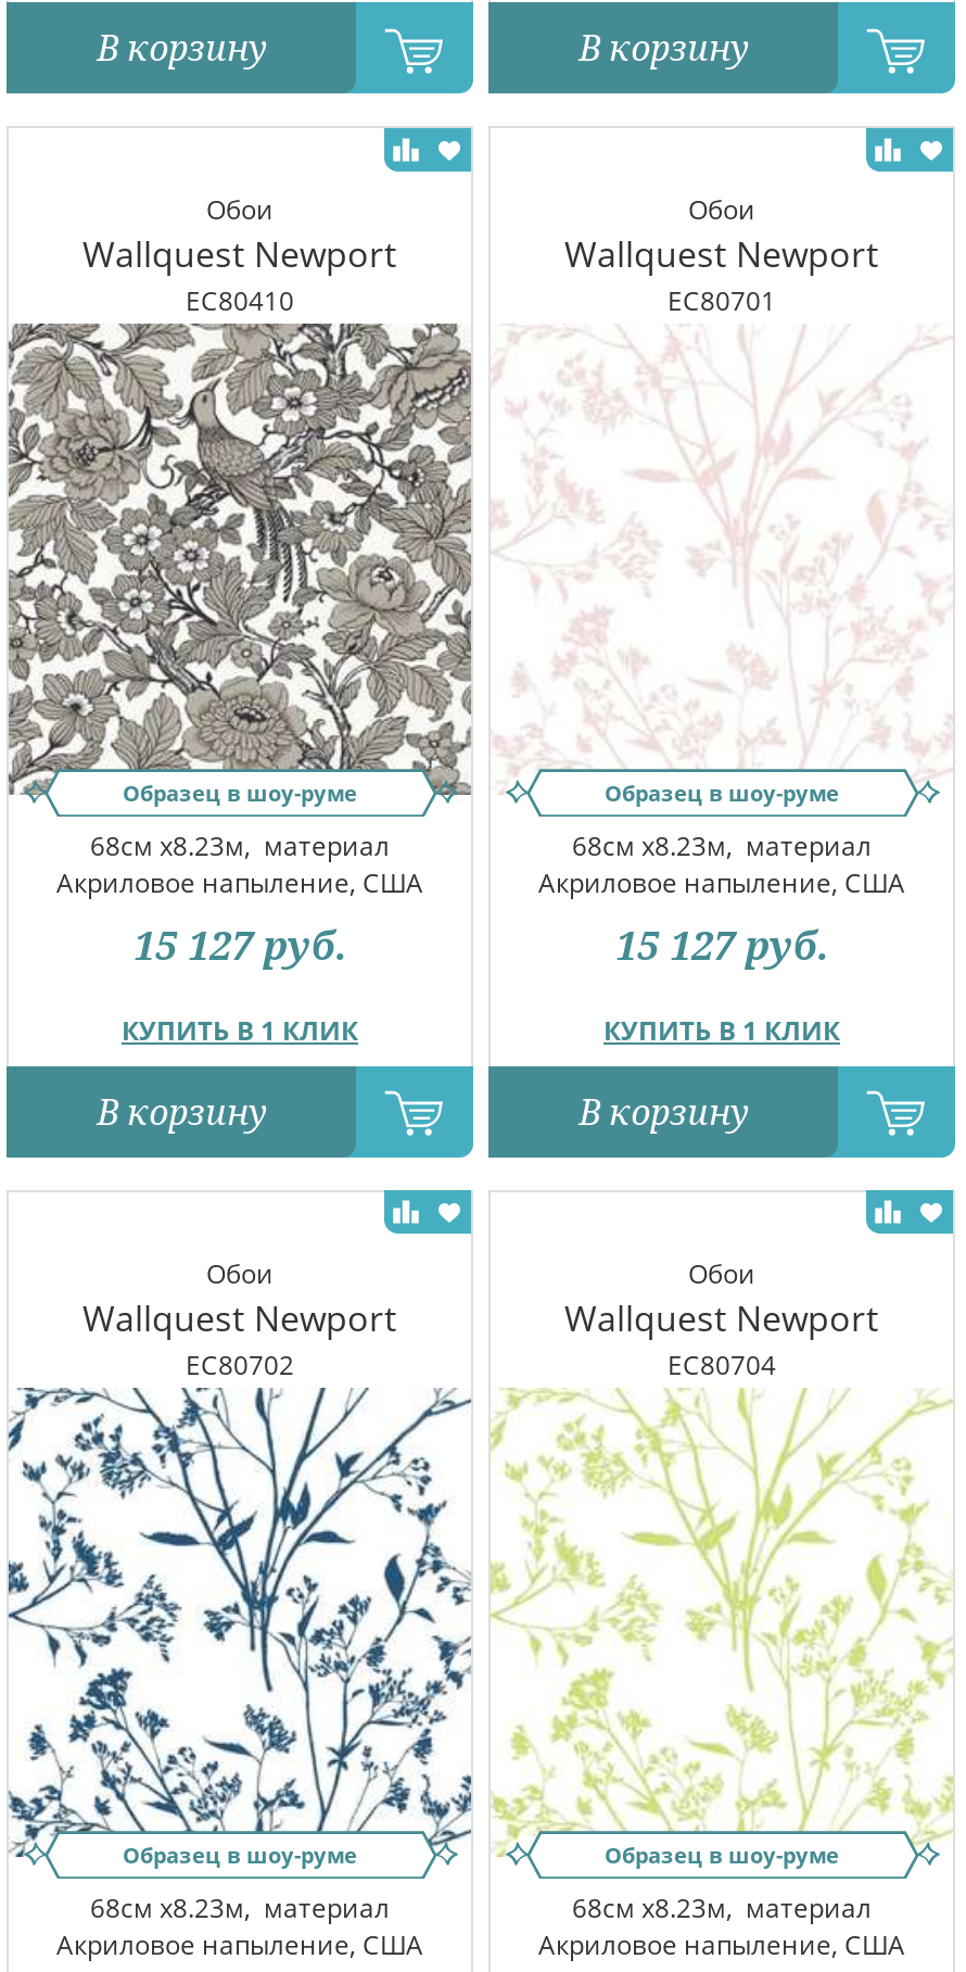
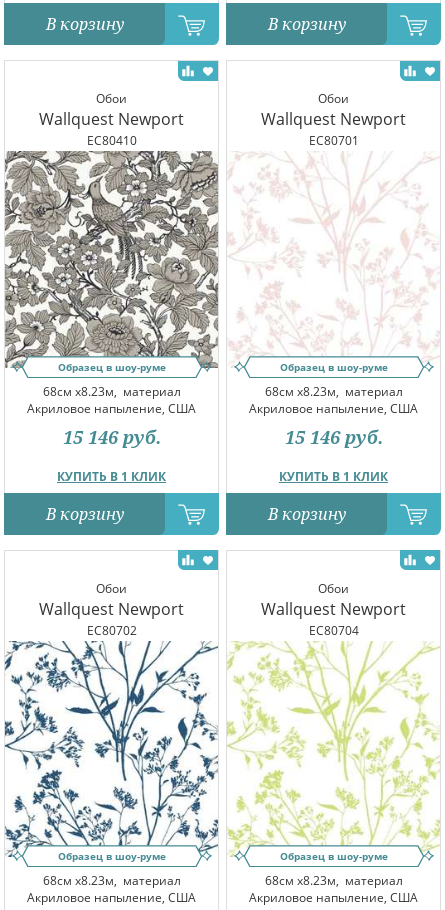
- 15 127 руб.
+ 15 146 руб.

- 15 127 руб.
+ 15 146 руб.
